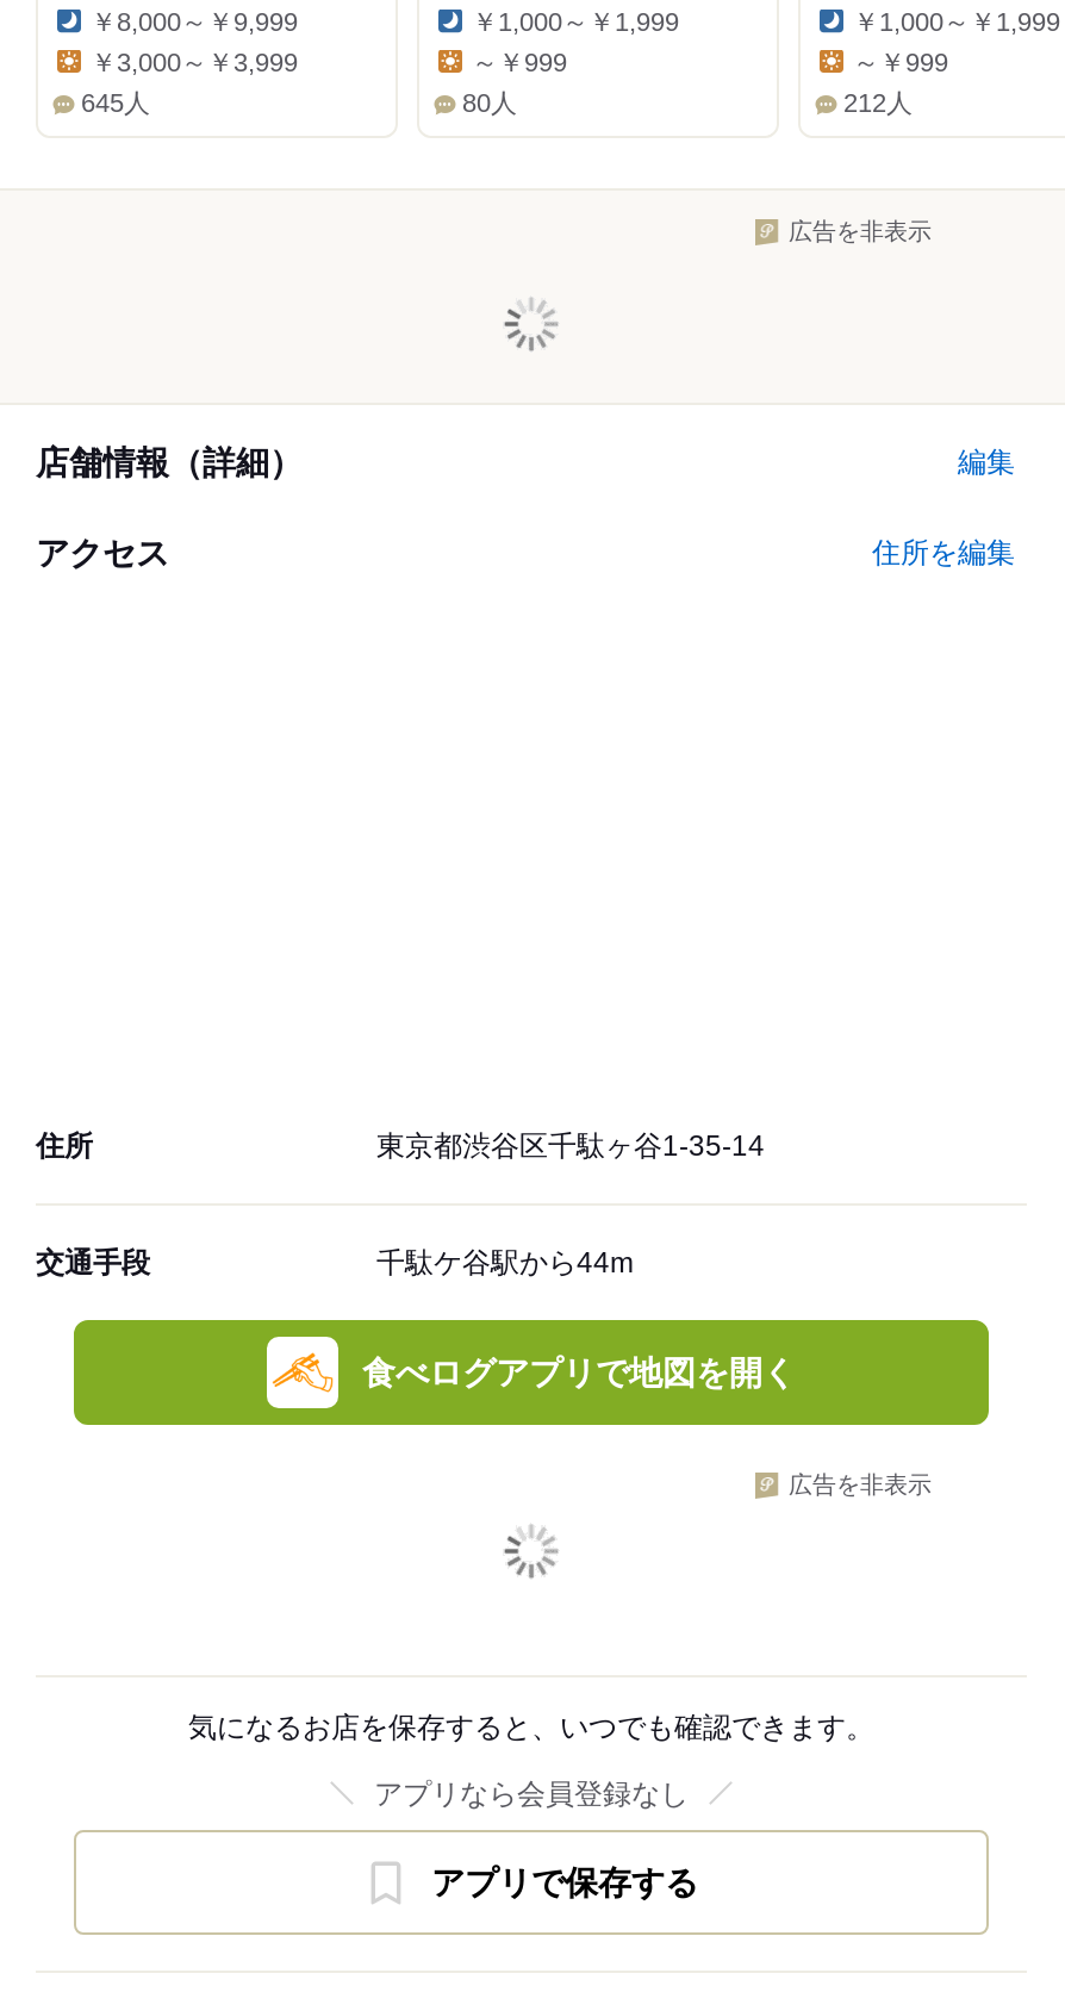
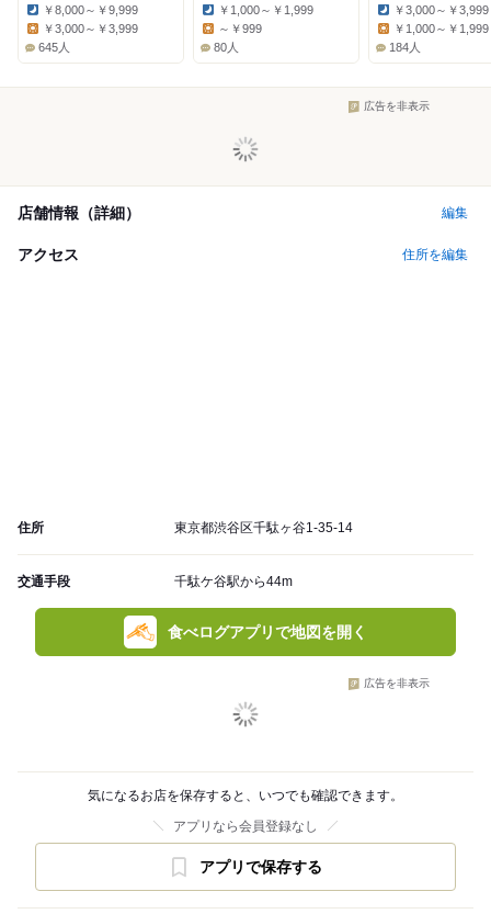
- ￥1,000～￥1,999
+ ￥3,000～￥3,999

- ～￥999
- 212人
+ ￥1,000～￥1,999
+ 184人
